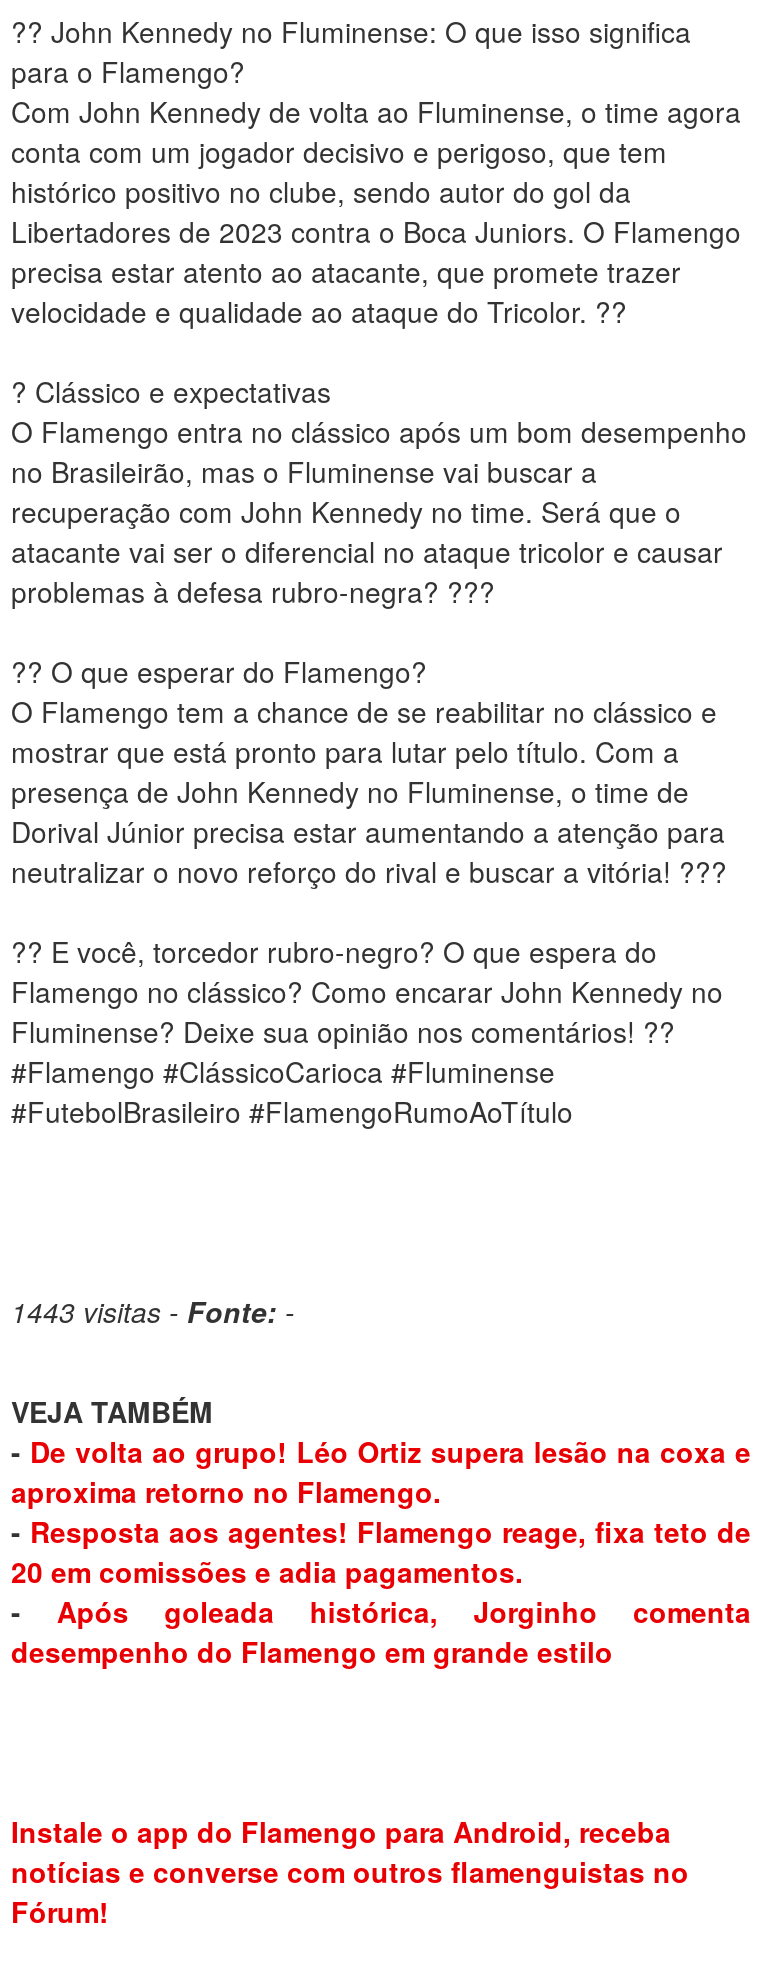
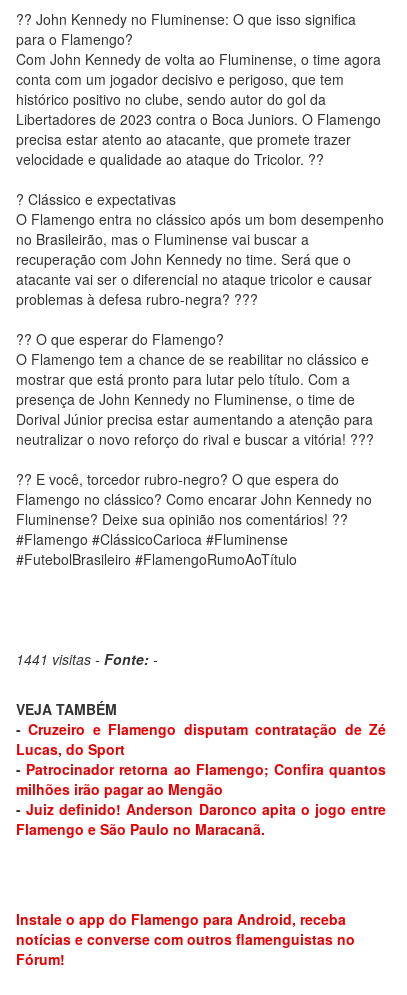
- 1443 visitas - Fonte: -
+ 1441 visitas - Fonte: -

- - De volta ao grupo! Léo Ortiz supera lesão na coxa e
- aproxima retorno no Flamengo.
- - Resposta aos agentes! Flamengo reage, fixa teto de
- 20 em comissões e adia pagamentos.
- - Após goleada histórica, Jorginho comenta
- desempenho do Flamengo em grande estilo
+ - Cruzeiro e Flamengo disputam contratação de Zé
+ Lucas, do Sport
+ - Patrocinador retorna ao Flamengo; Confira quantos
+ milhões irão pagar ao Mengão
+ - Juiz definido! Anderson Daronco apita o jogo entre
+ Flamengo e São Paulo no Maracanã.
